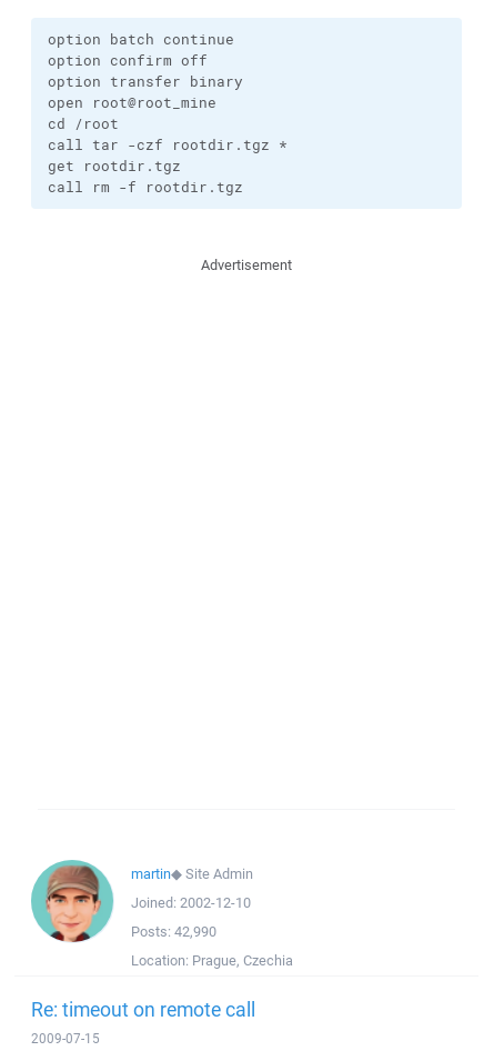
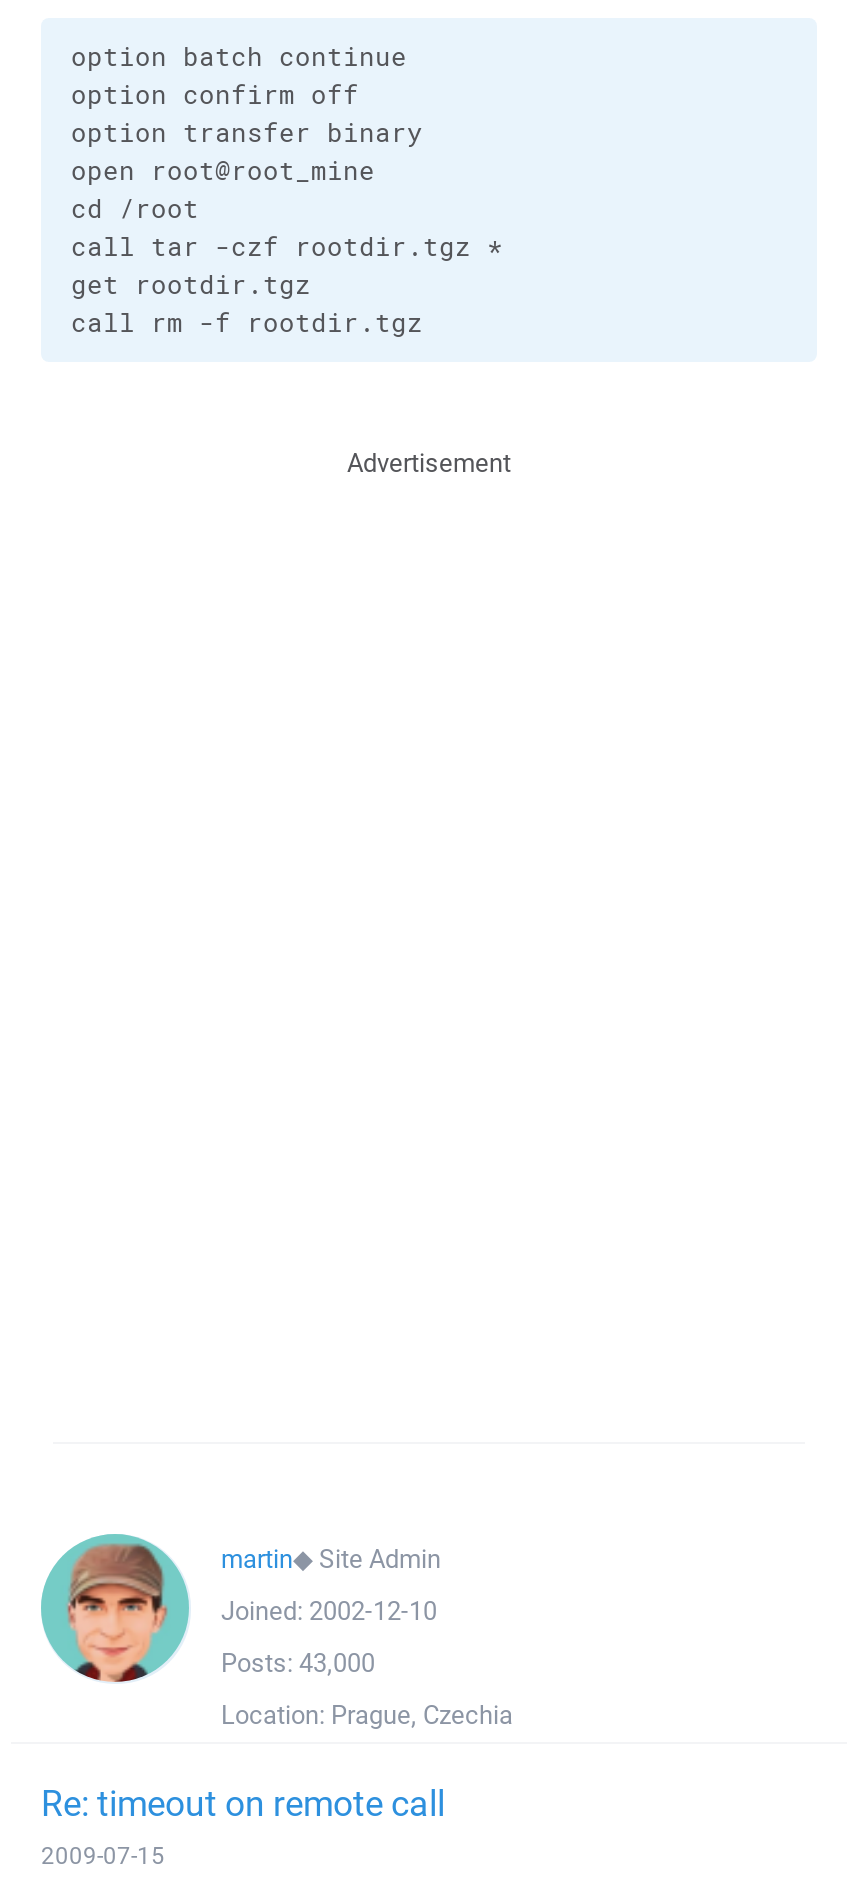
- Posts: 42,990
+ Posts: 43,000
